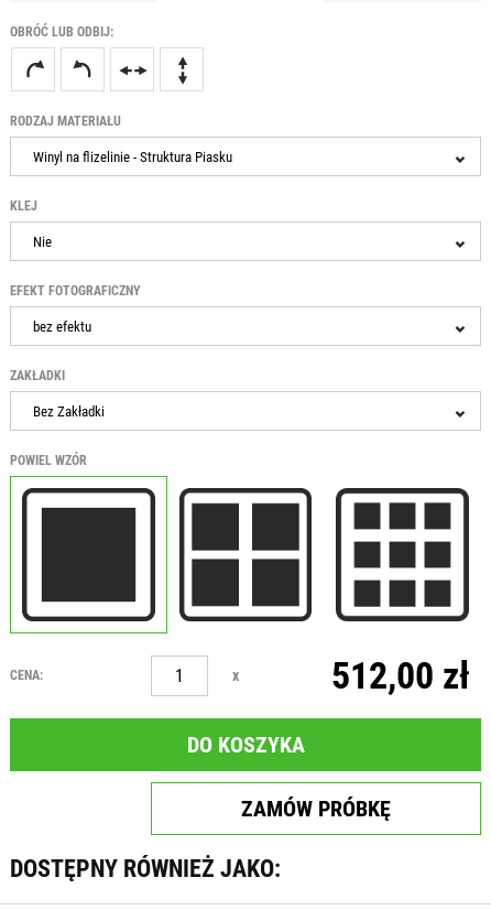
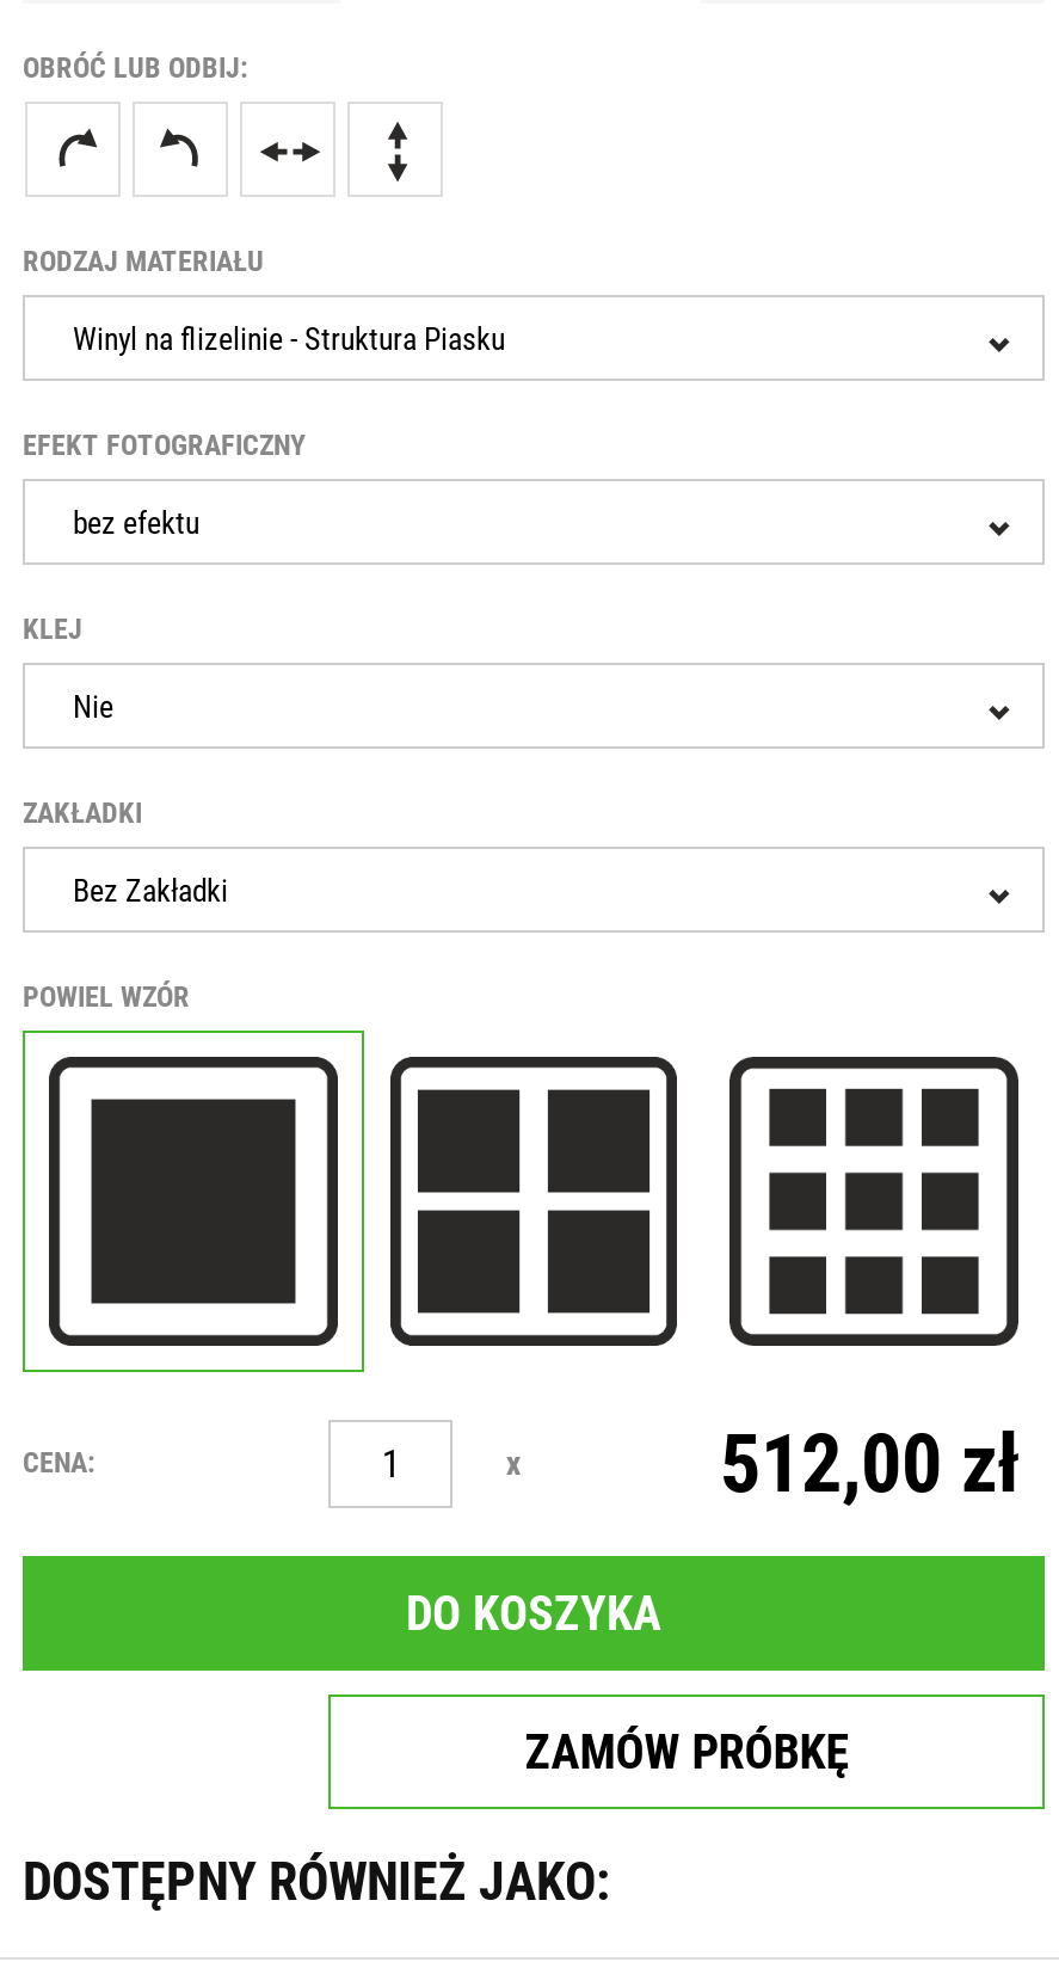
moved down: KLEJ | Nie

moved up: EFEKT FOTOGRAFICZNY | bez efektu
